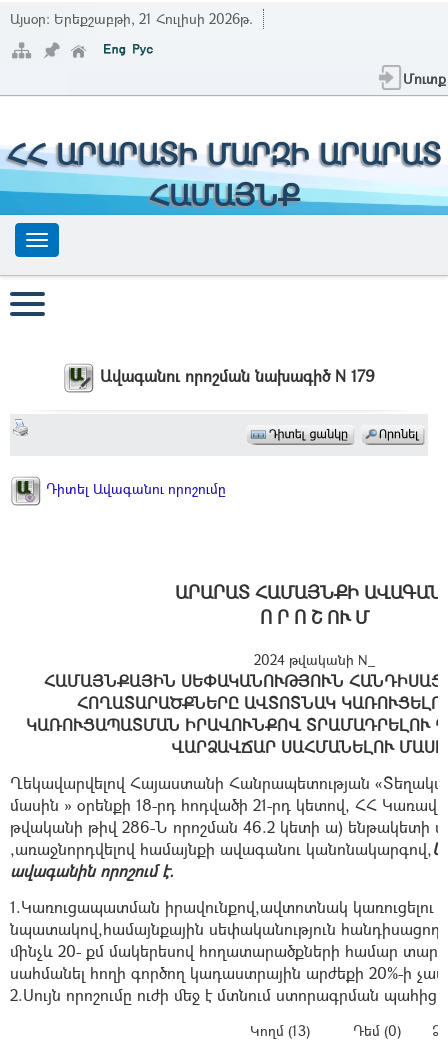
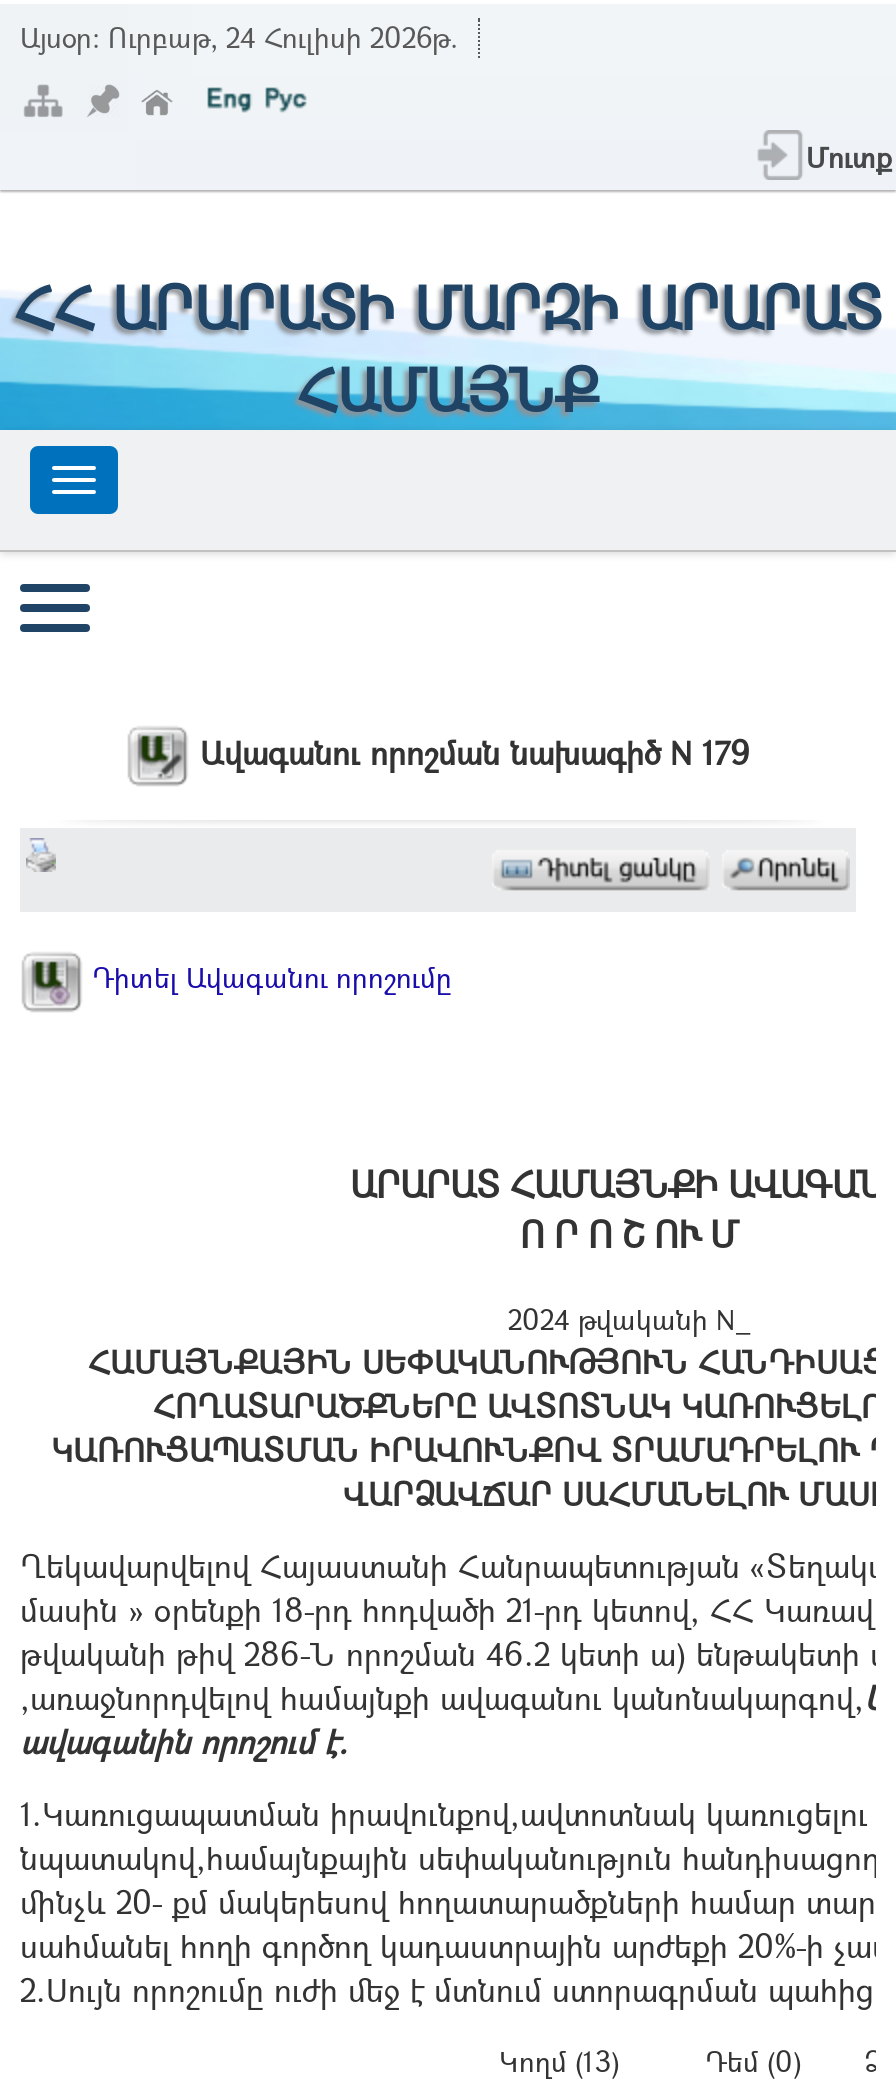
- Այսօր: Երեքշաբթի, 21 Հուլիսի 2026թ.
+ Այսօր: Ուրբաթ, 24 Հուլիսի 2026թ.
